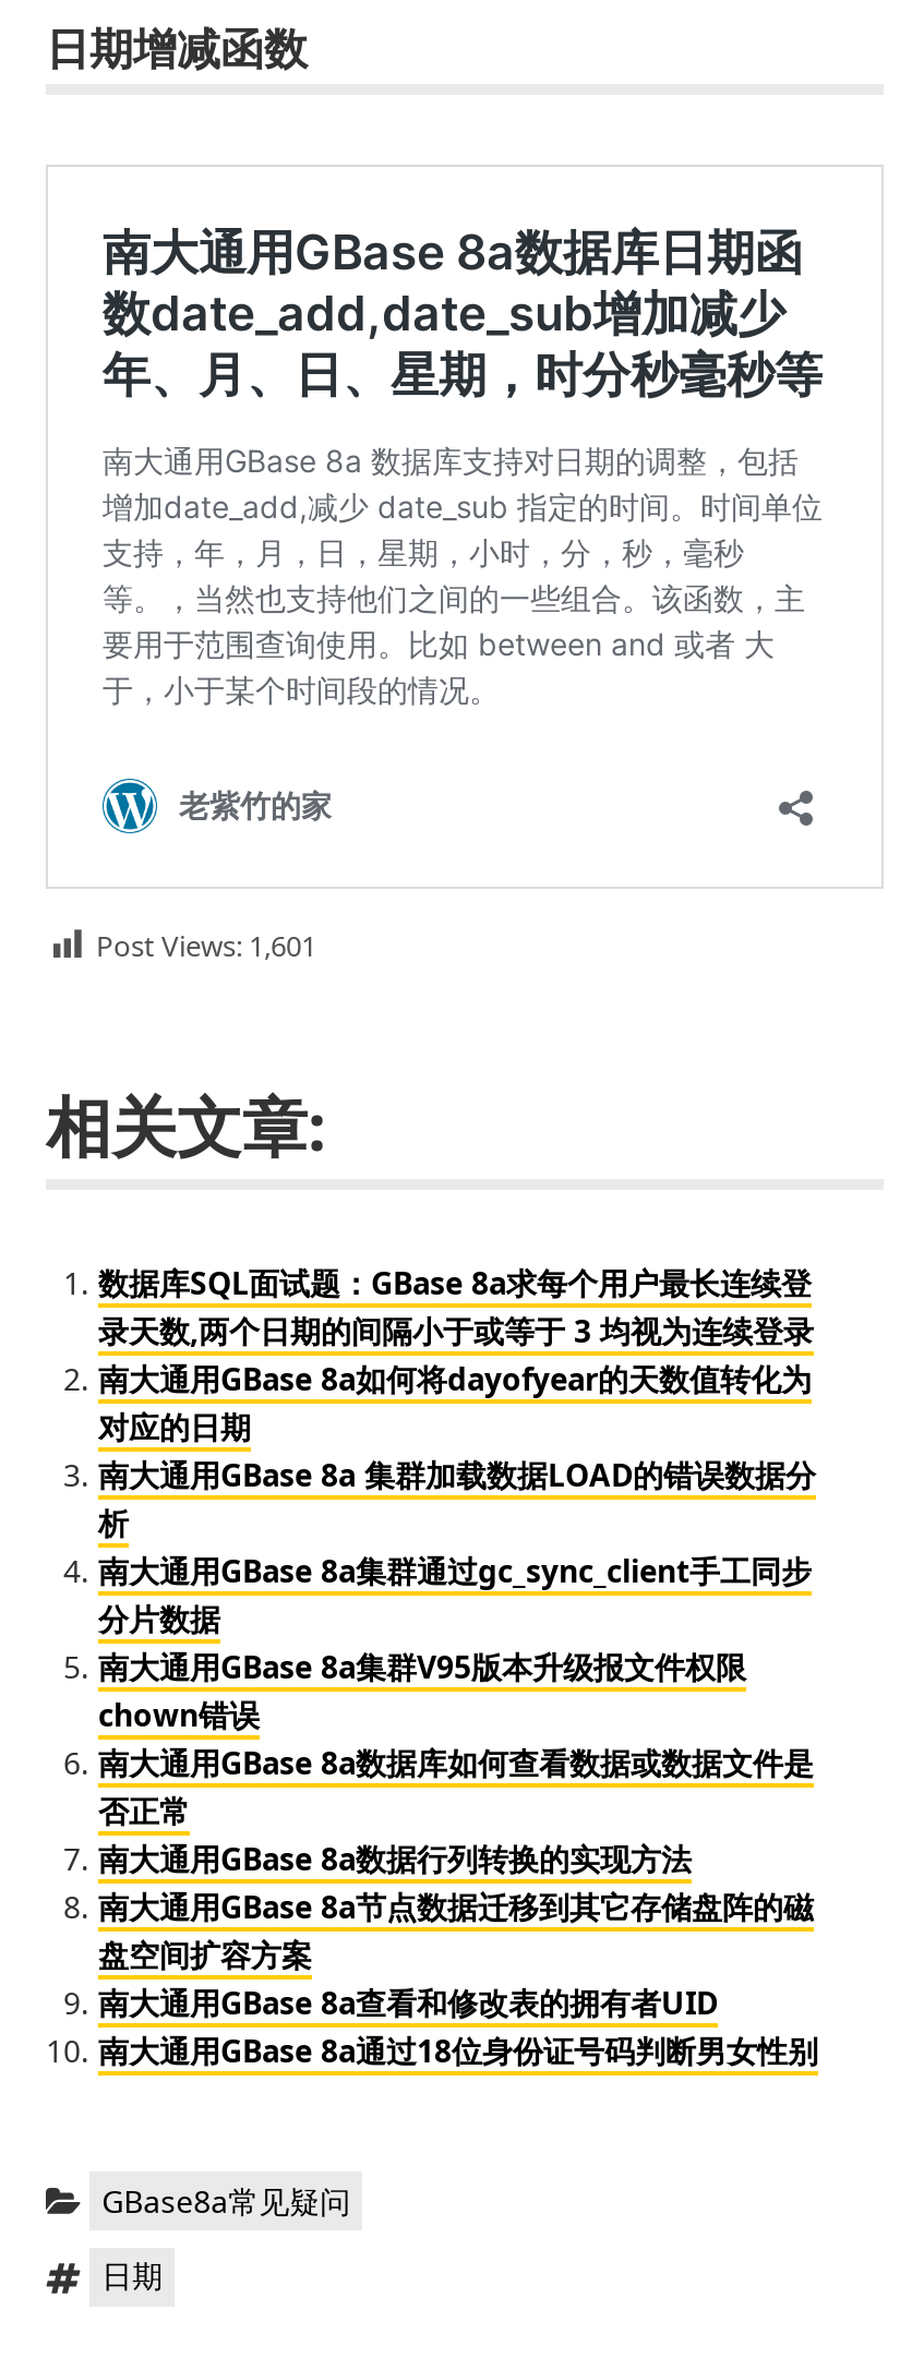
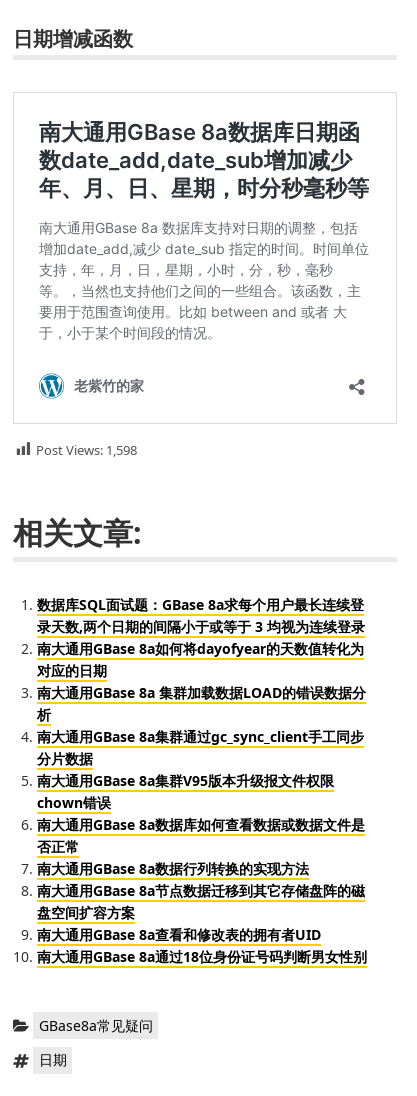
- Post Views: 1,601
+ Post Views: 1,598
